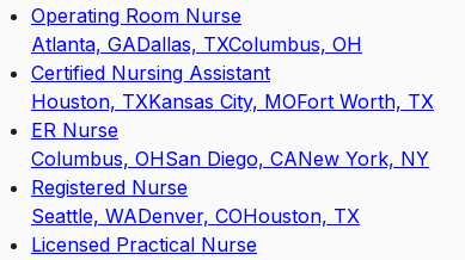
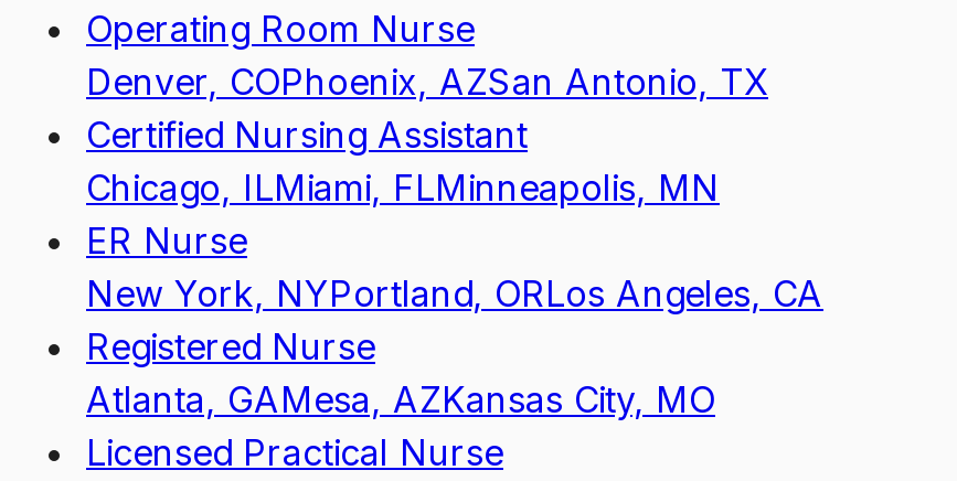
- Atlanta, GADallas, TXColumbus, OH
+ Denver, COPhoenix, AZSan Antonio, TX

- Houston, TXKansas City, MOFort Worth, TX
+ Chicago, ILMiami, FLMinneapolis, MN

- Columbus, OHSan Diego, CANew York, NY
+ New York, NYPortland, ORLos Angeles, CA

- Seattle, WA Denver, COHouston, TX
+ Atlanta, GA Mesa, AZKansas City, MO
